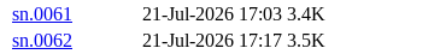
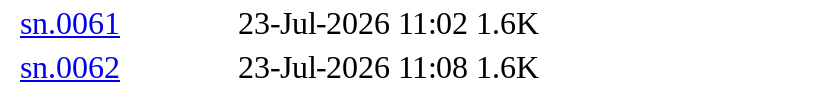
- 21-Jul-2026 17:03 3.4K
+ 23-Jul-2026 11:02 1.6K

- 21-Jul-2026 17:17 3.5K
+ 23-Jul-2026 11:08 1.6K
